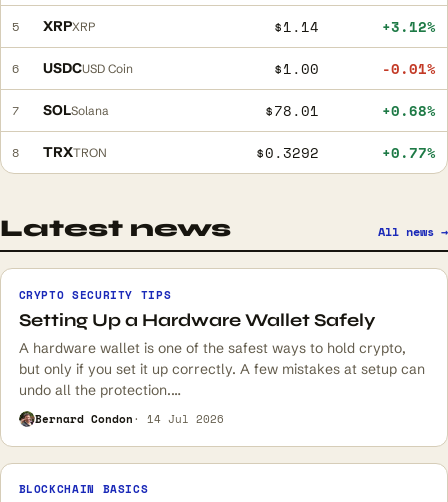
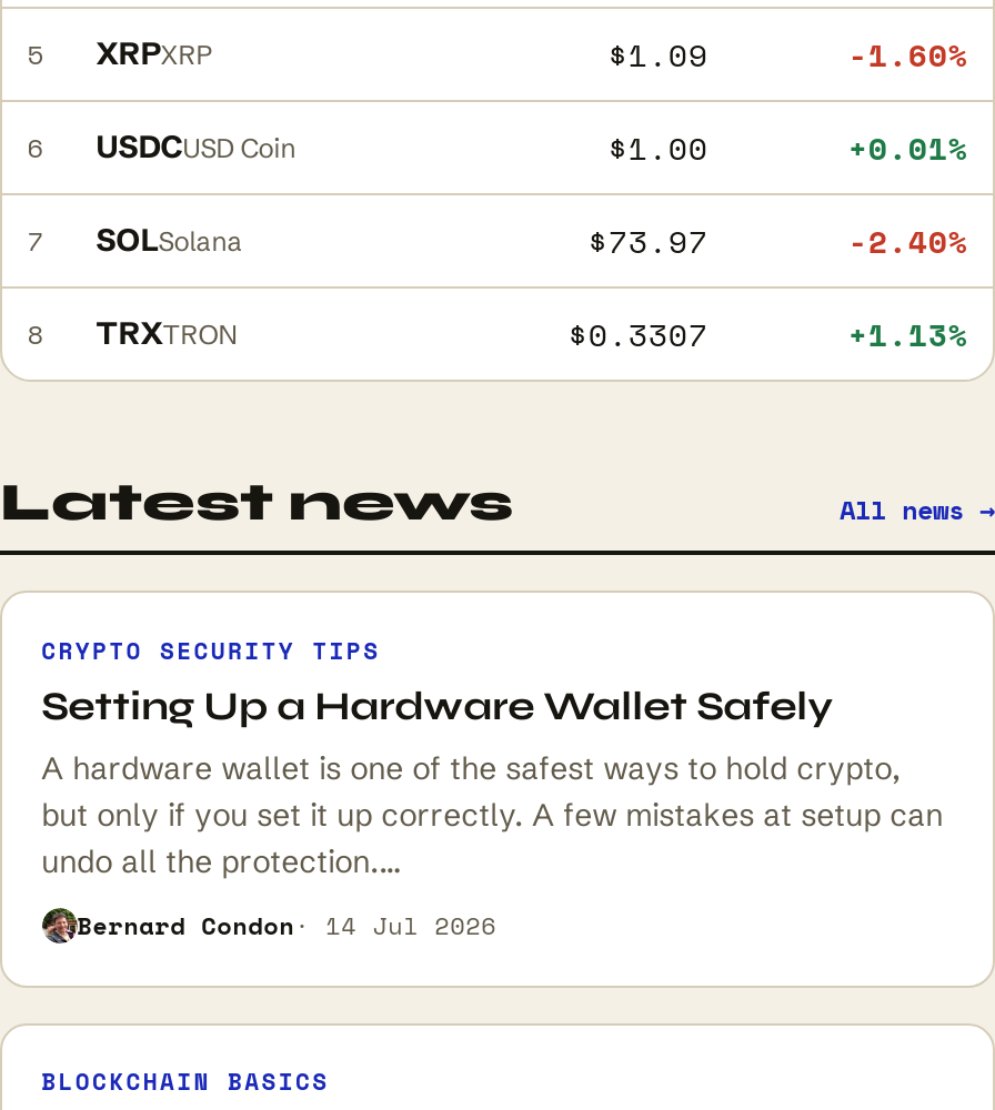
- $1.14
+ $1.09

- +3.12%
+ -1.60%

- -0.01%
+ +0.01%

- $78.01
+ $73.97

- +0.68%
+ -2.40%

- $0.3292
+ $0.3307

- +0.77%
+ +1.13%
